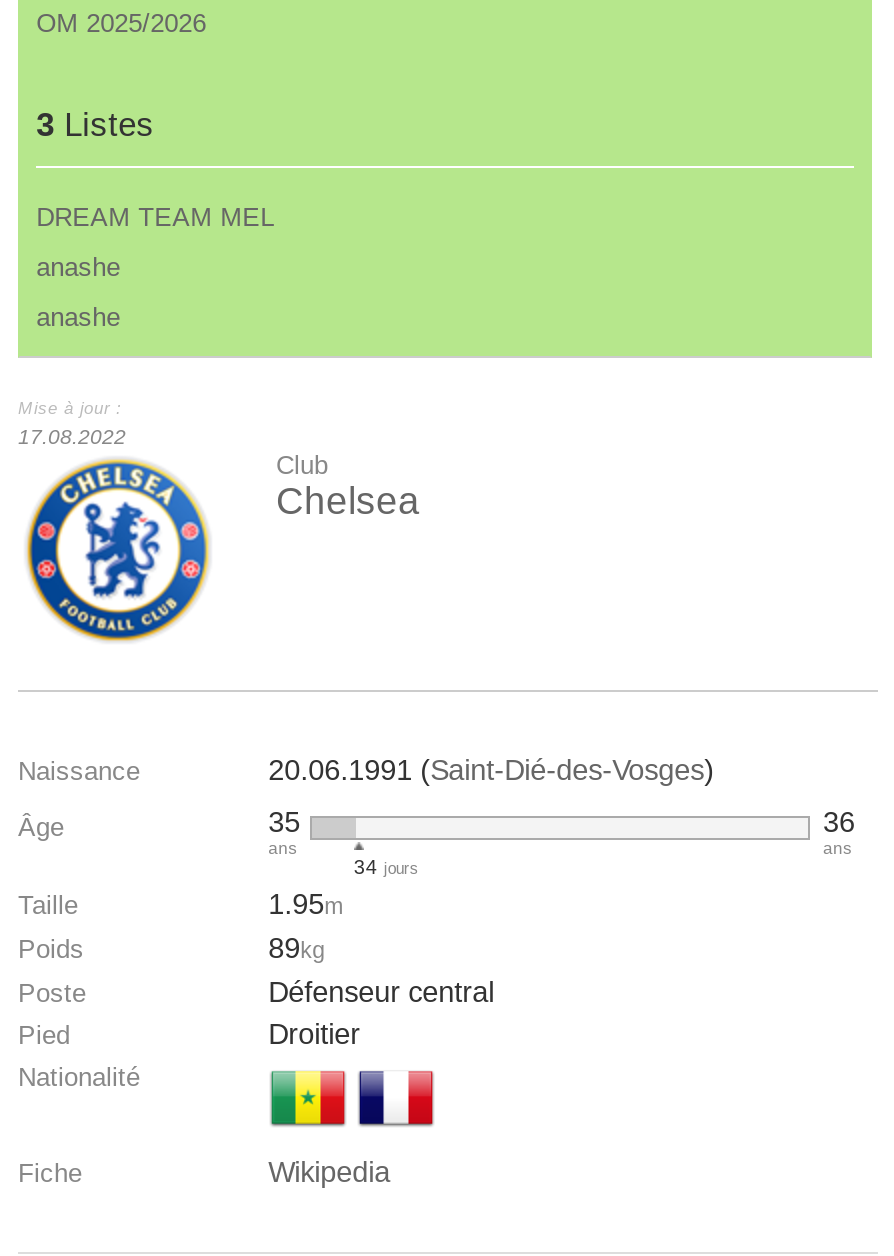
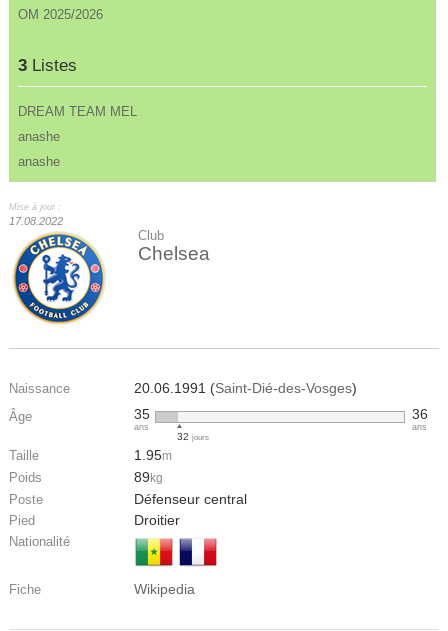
- 34 jours
+ 32 jours
